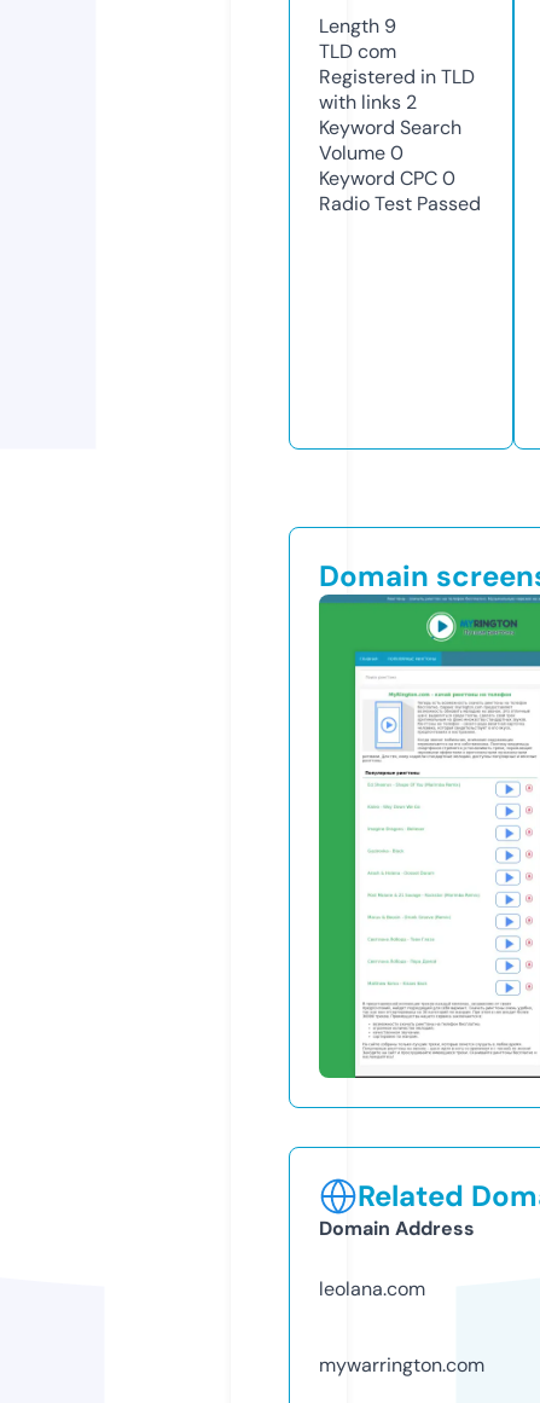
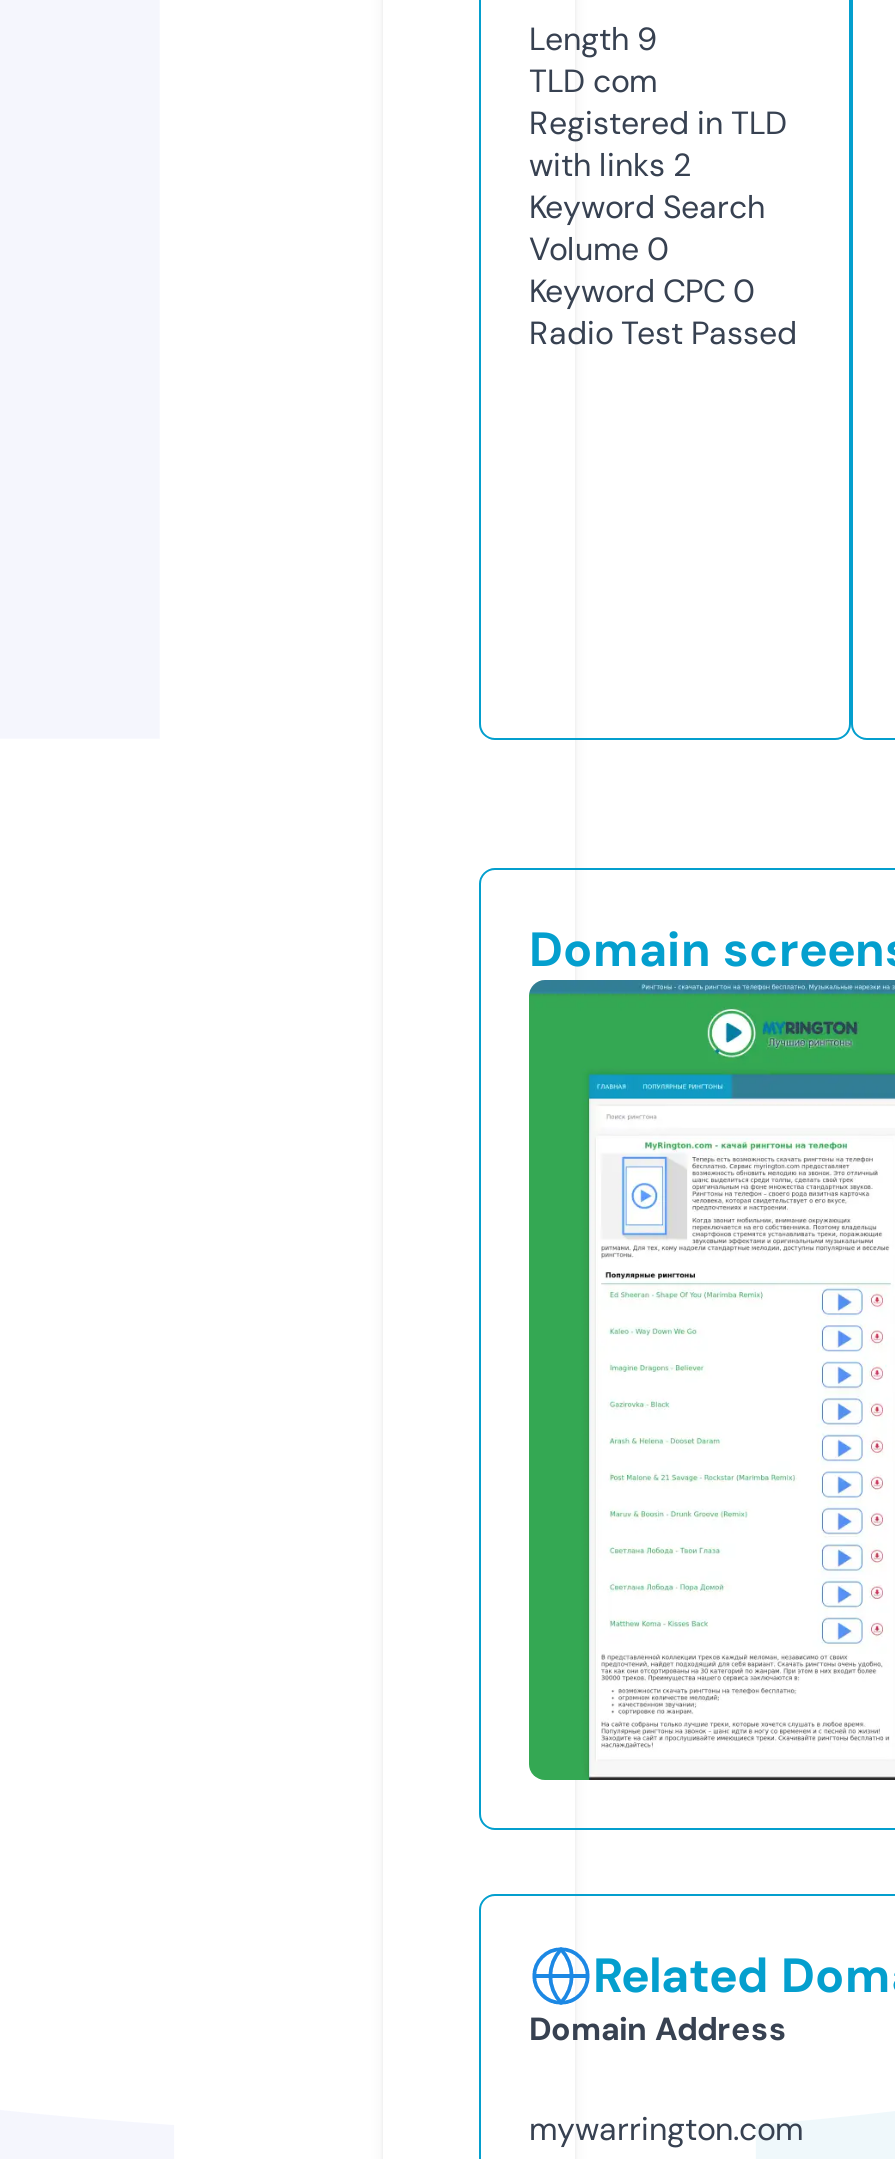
- leolana.com
